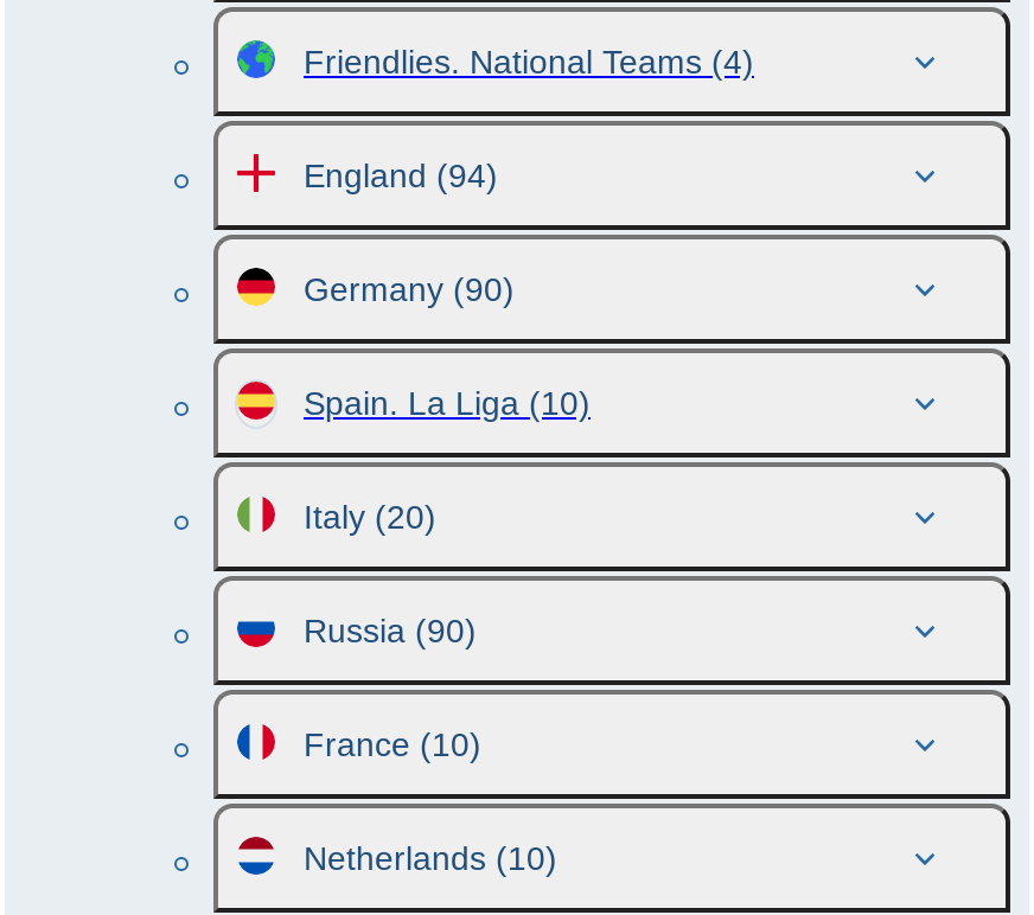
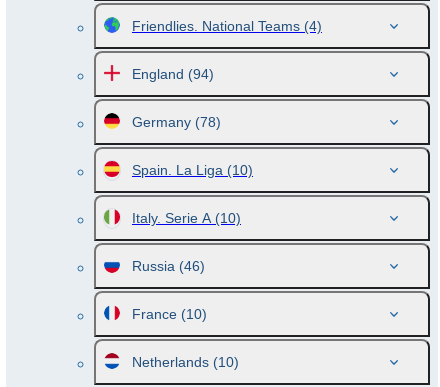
- Germany (90)
+ Germany (78)

- Italy (20)
+ Italy. Serie A (10)

- Russia (90)
+ Russia (46)
